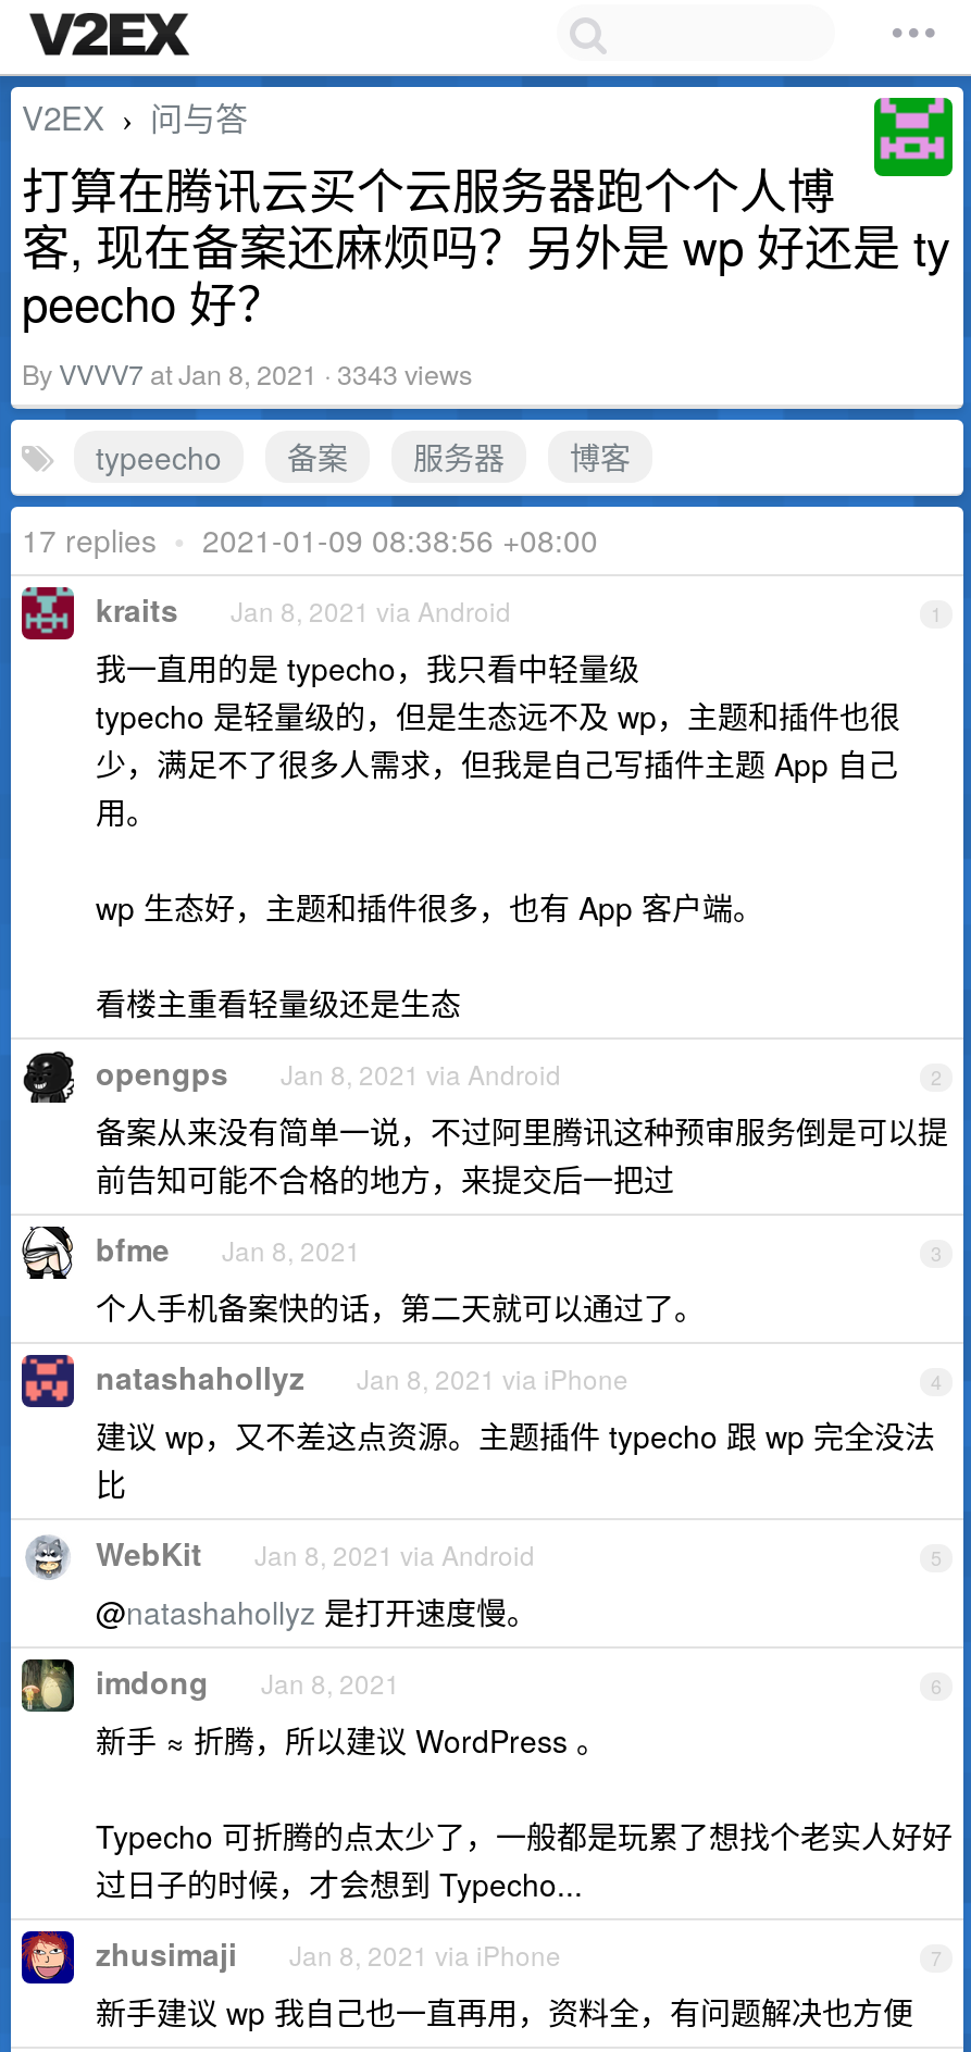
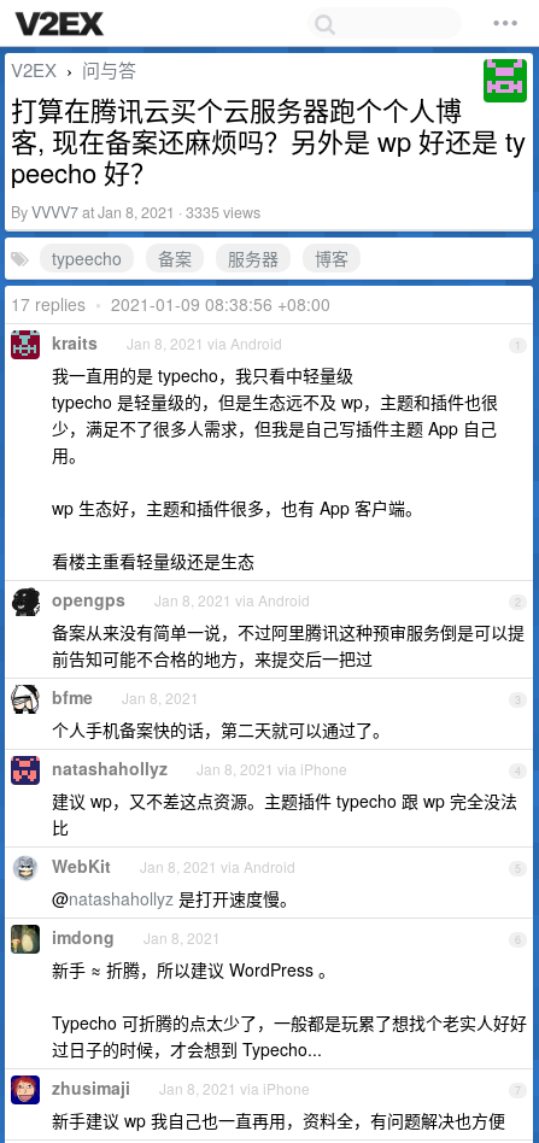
- By VVVV7 at Jan 8, 2021 · 3343 views
+ By VVVV7 at Jan 8, 2021 · 3335 views
